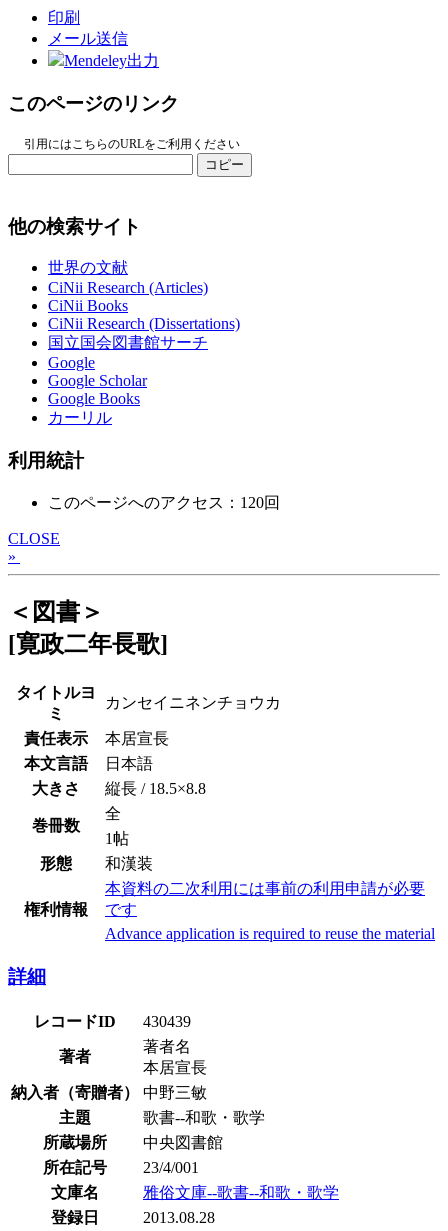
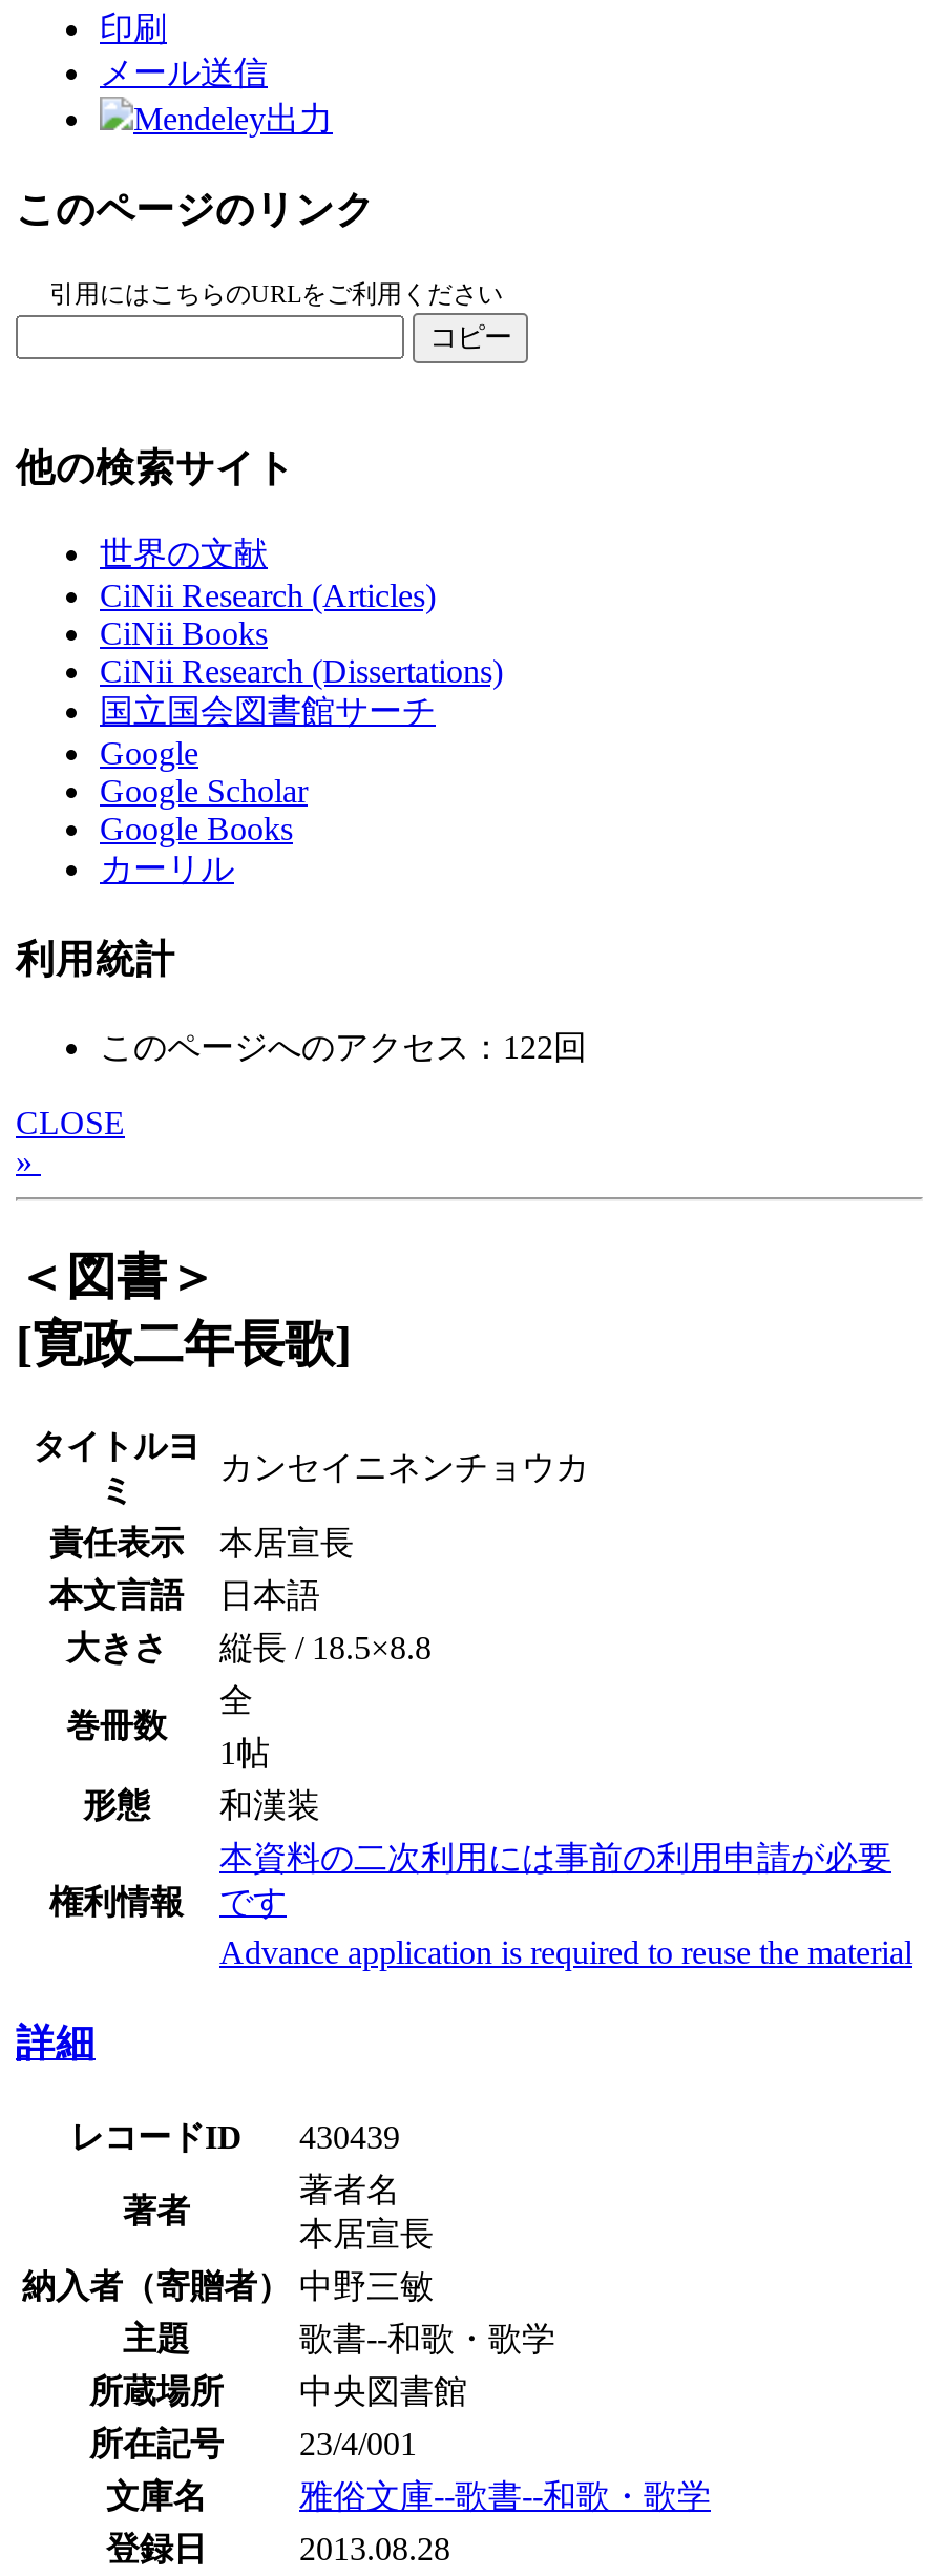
- このページへのアクセス：120回
+ このページへのアクセス：122回
